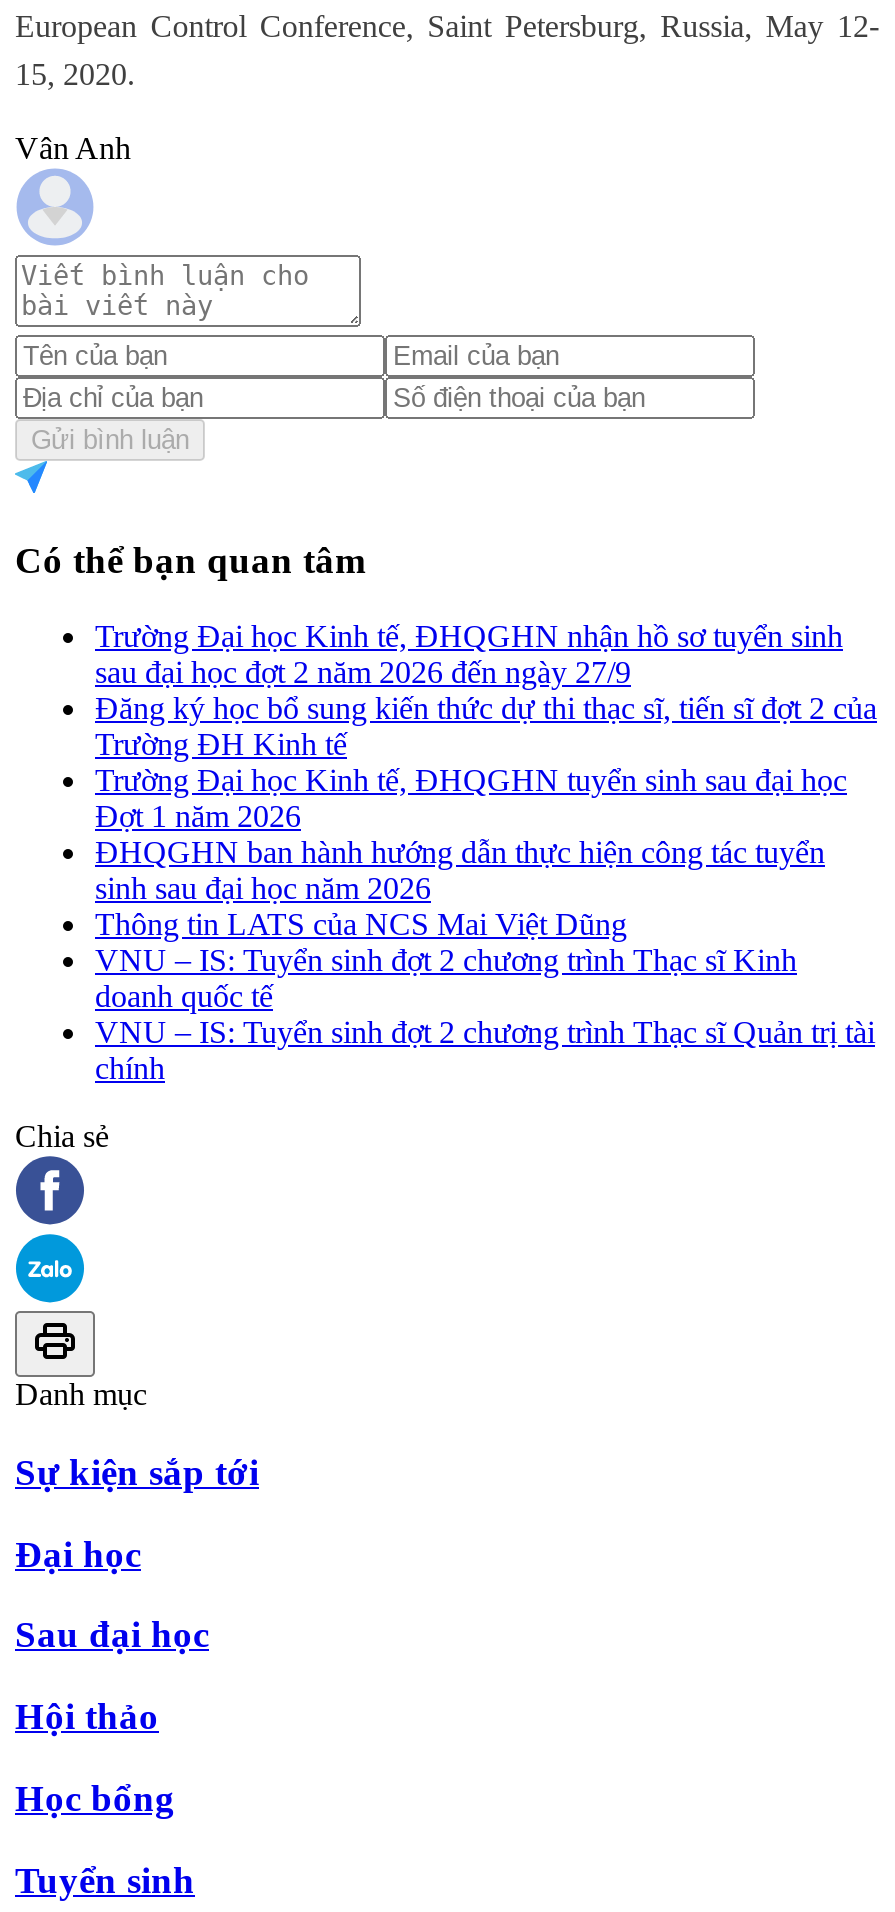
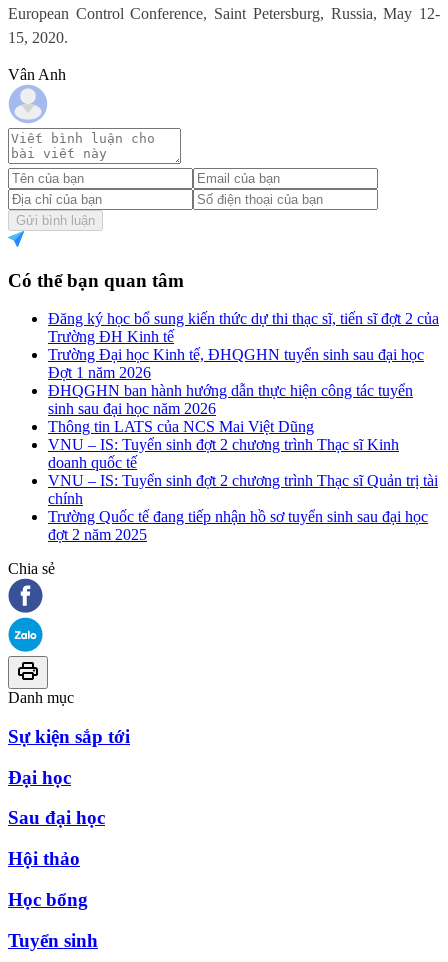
- Trường Đại học Kinh tế, ĐHQGHN nhận hồ sơ tuyển sinh
- sau đại học đợt 2 năm 2026 đến ngày 27/9

moved up: Đăng ký học bổ sung kiến thức dự thi thạc sĩ, tiến sĩ đợt 2 của | Trường ĐH Kinh tế | Trường Đại học Kinh tế, ĐHQGHN tuyển sinh sau đại học | ... | VNU – IS: Tuyển sinh đợt 2 chương trình Thạc sĩ Quản trị tài | chính

+ Trường Quốc tế đang tiếp nhận hồ sơ tuyển sinh sau đại học
+ đợt 2 năm 2025
